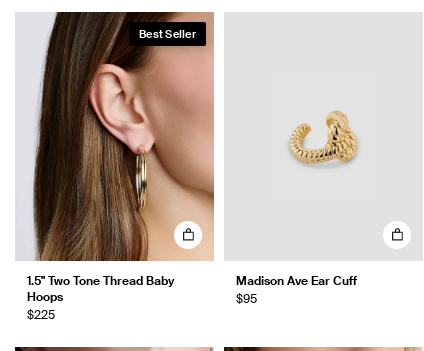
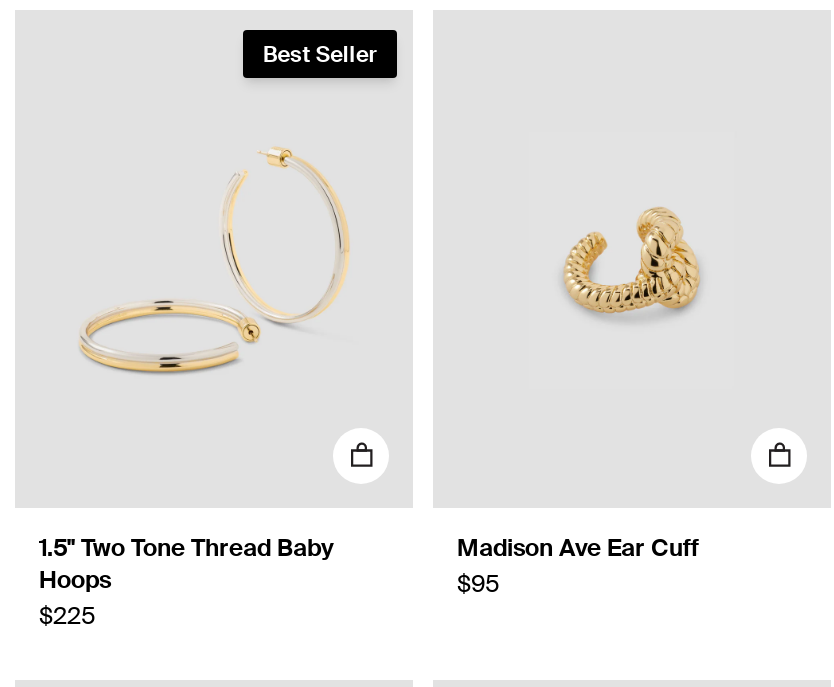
- [image]
+ [image]
